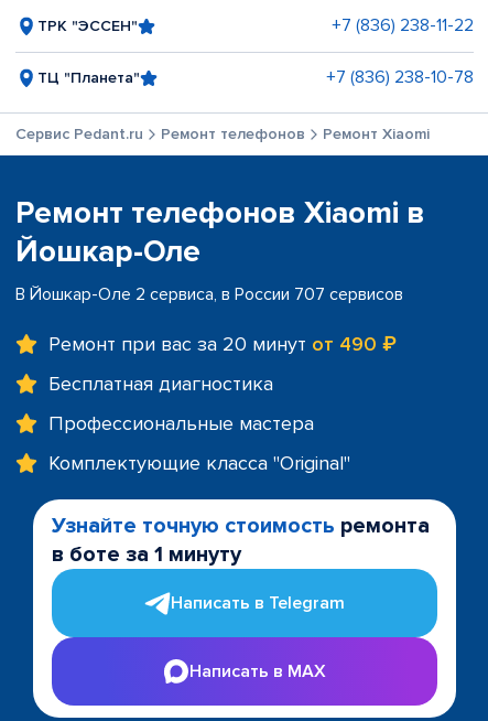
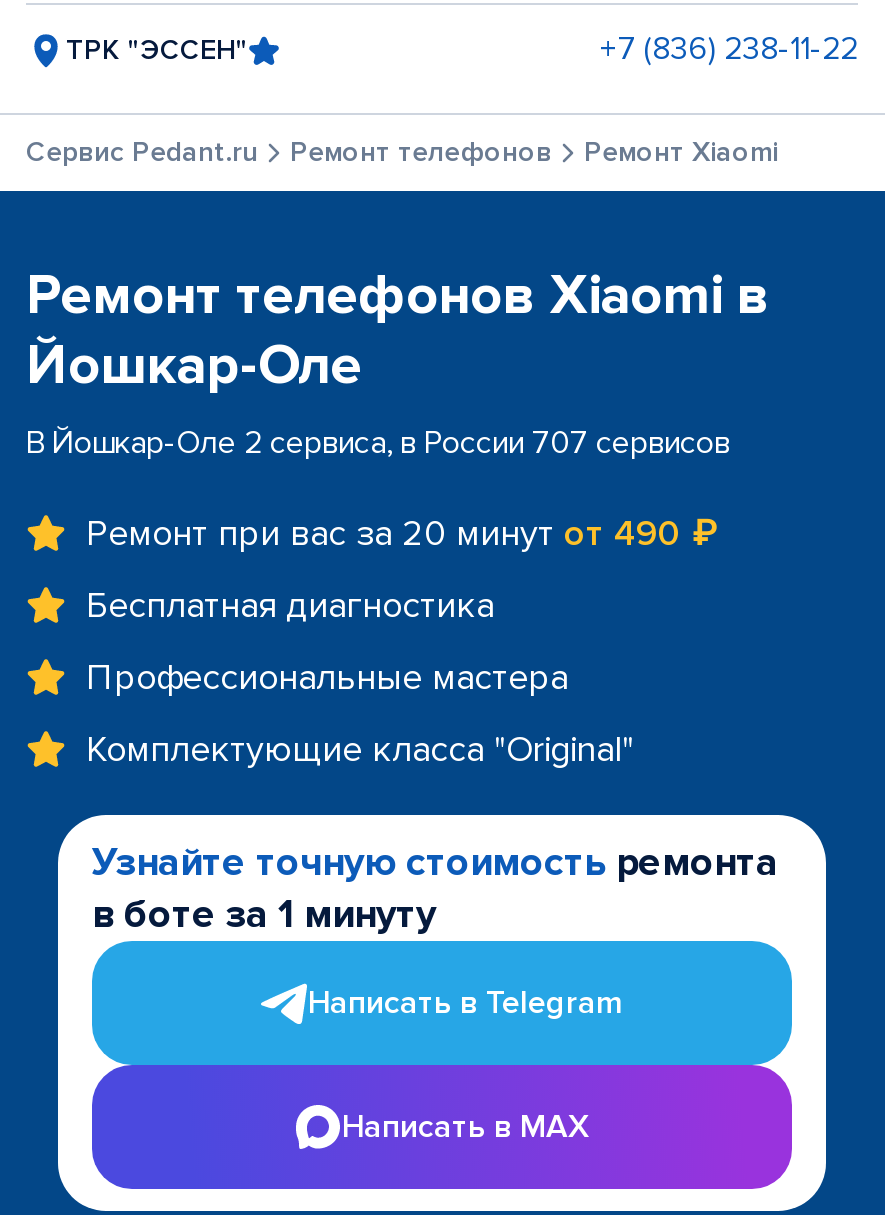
- ТЦ "Планета"
- +7 (836) 238-10-78
